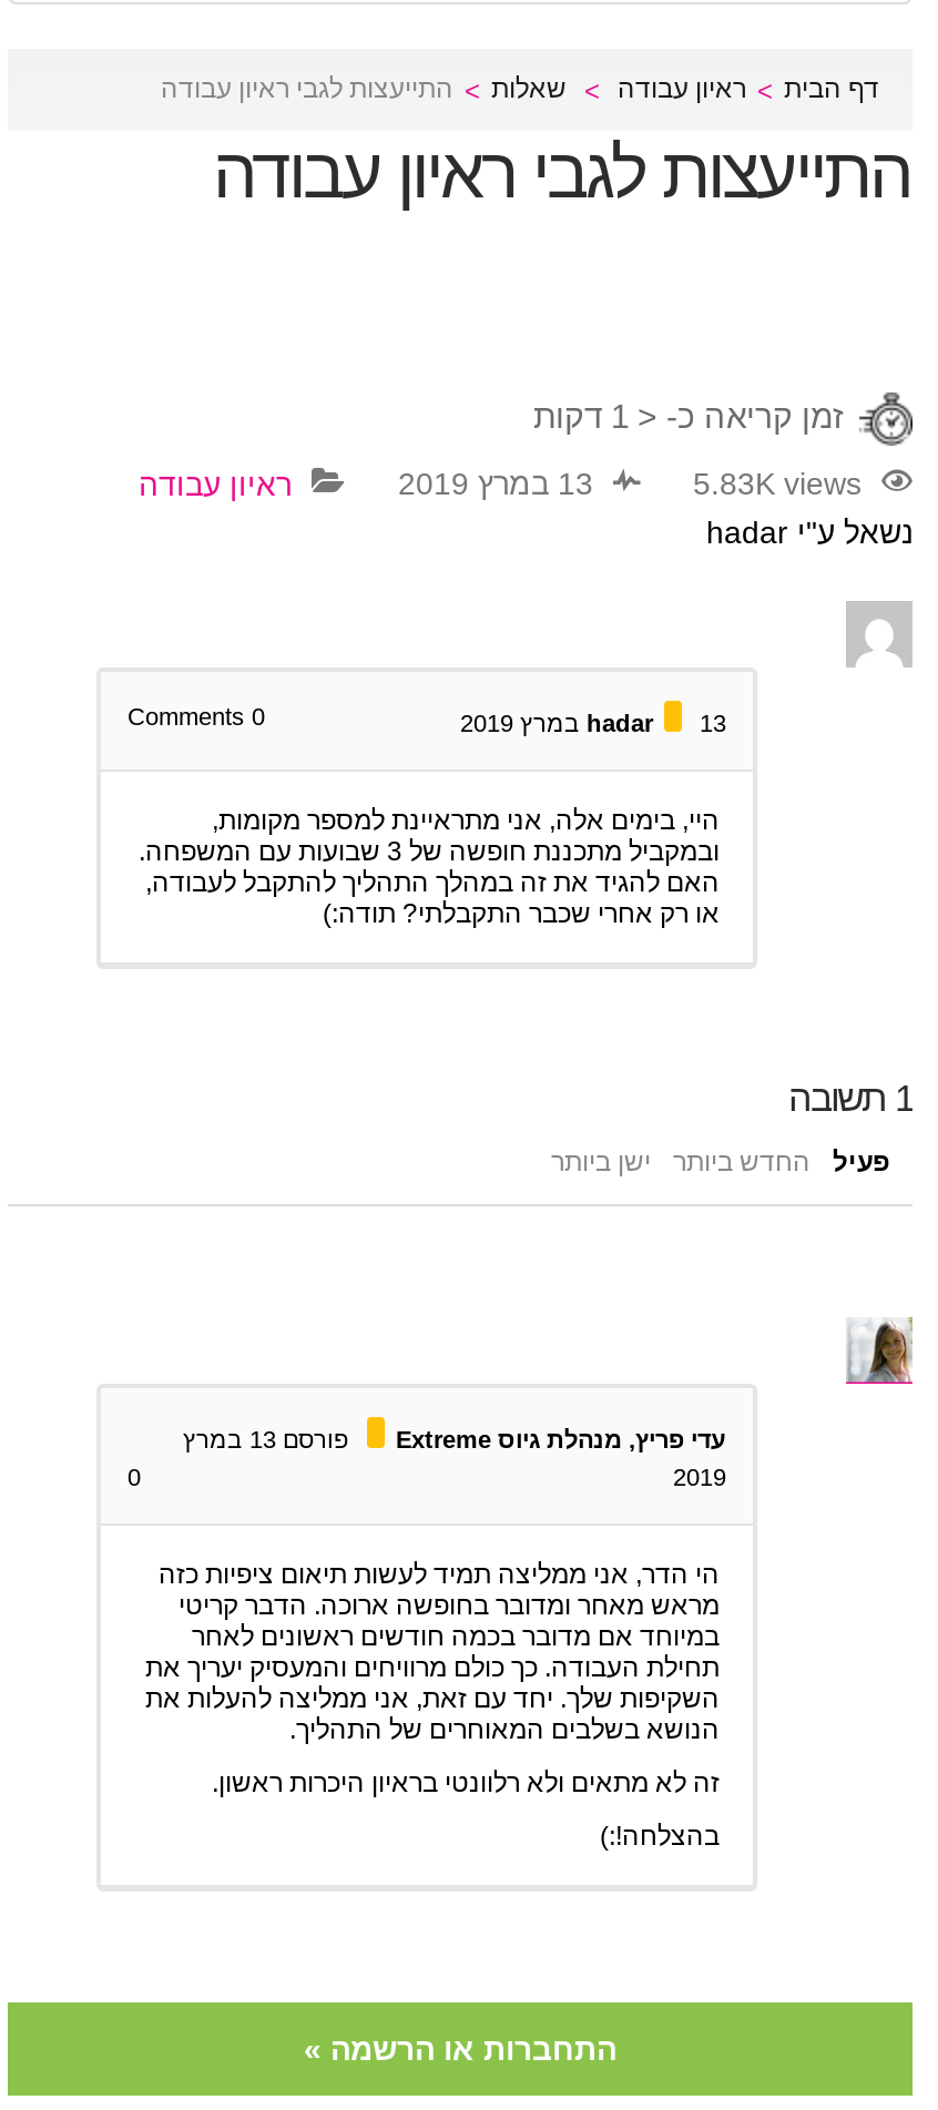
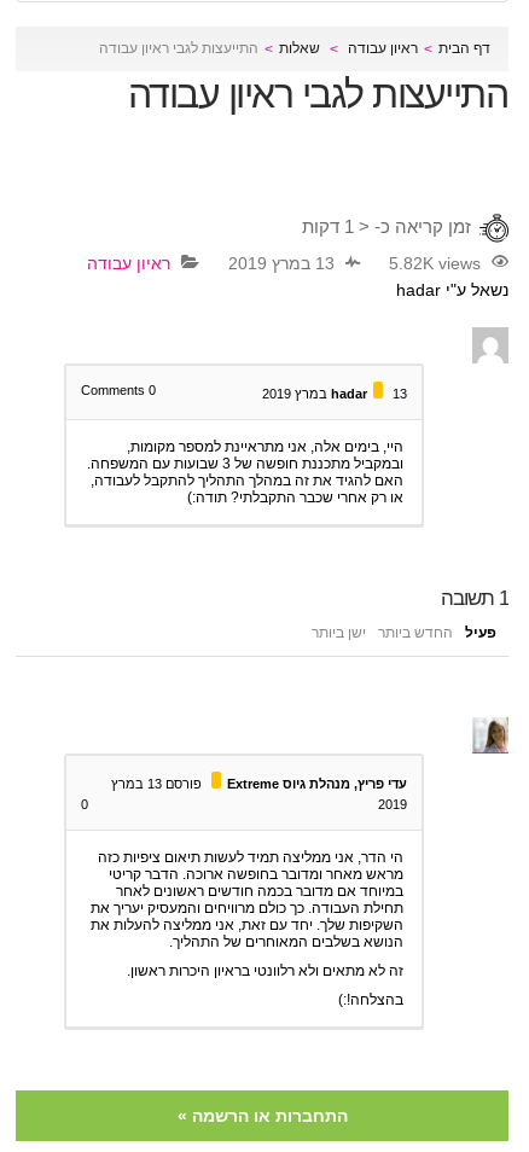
- 5.83K views
+ 5.82K views
